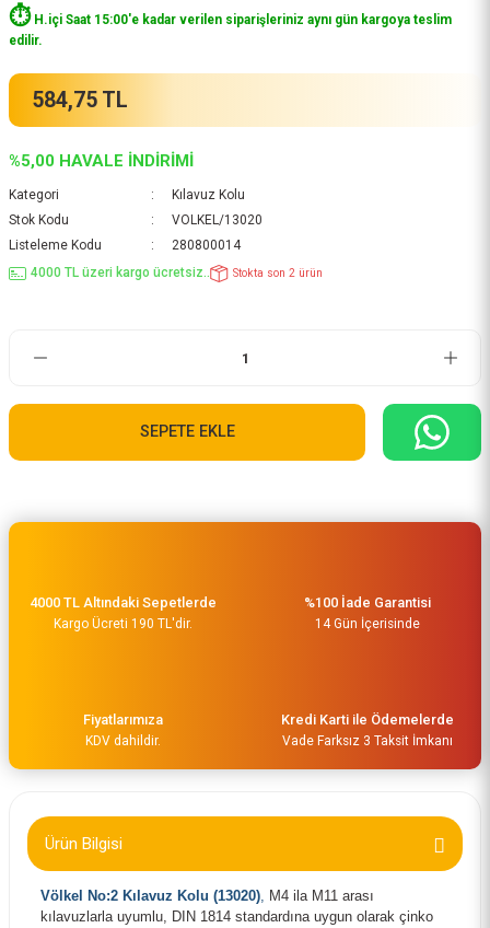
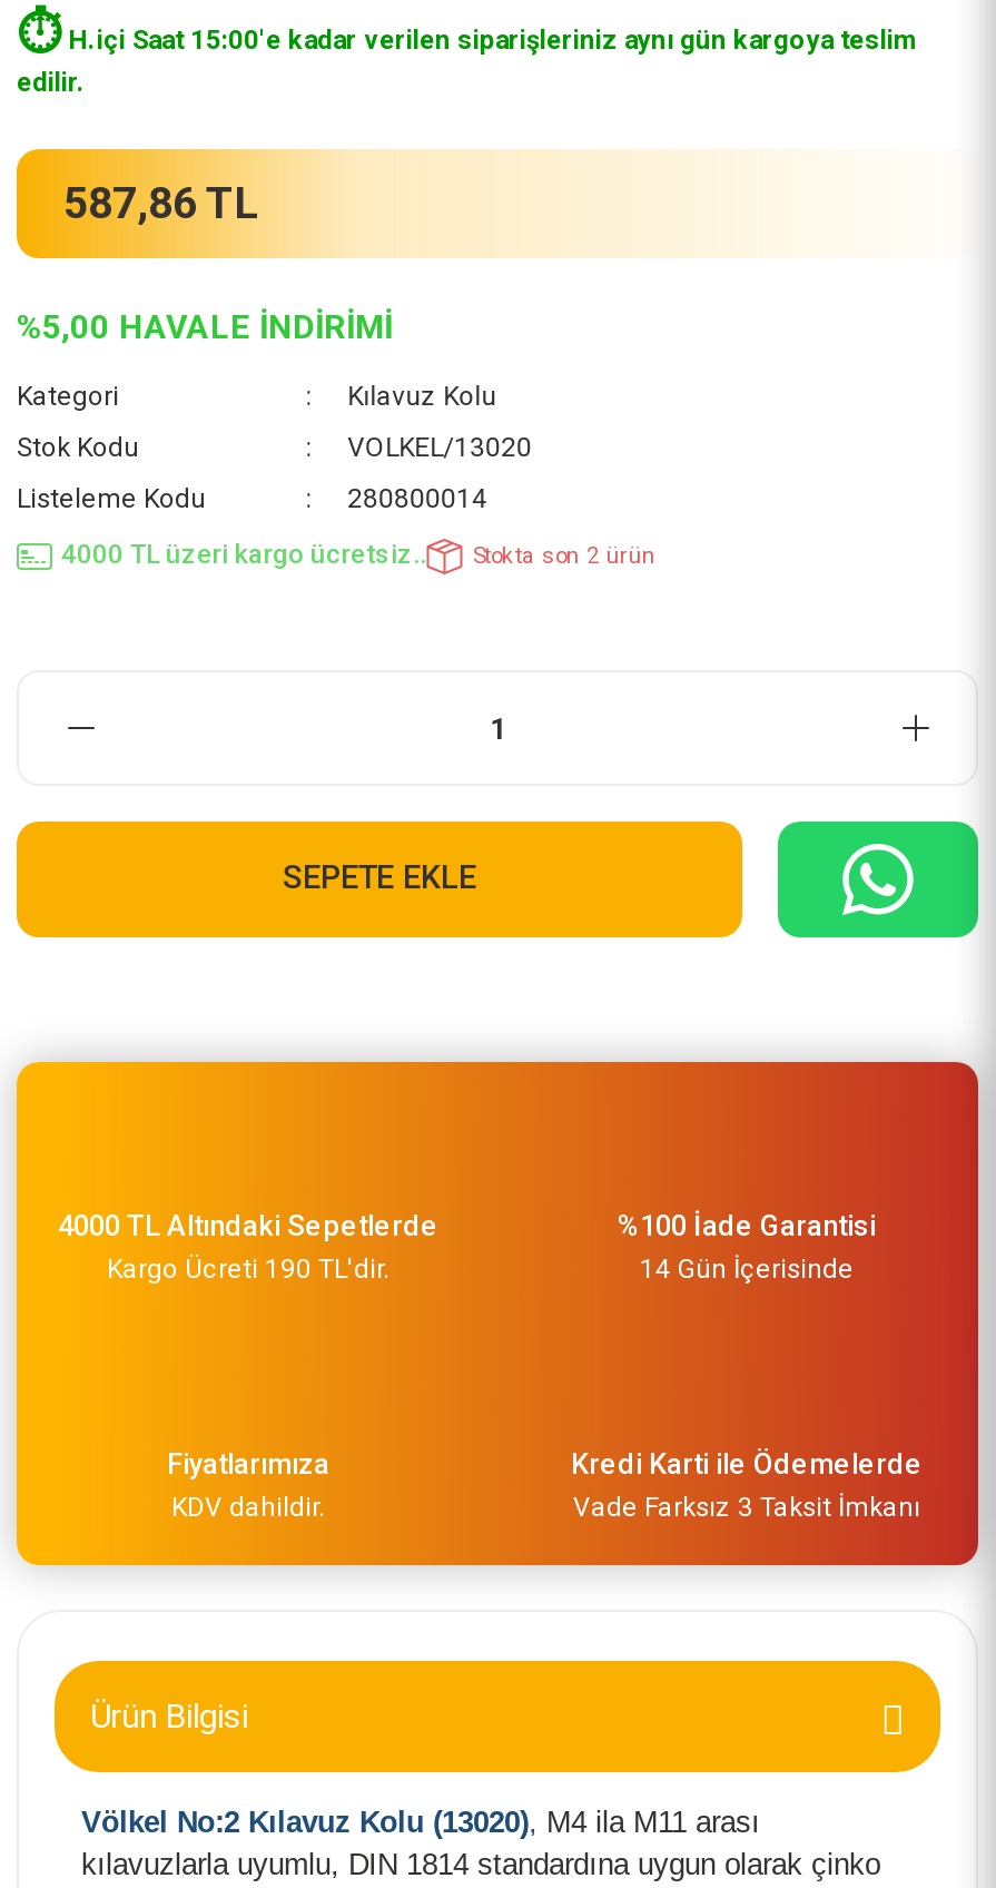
- 584,75 TL
+ 587,86 TL
